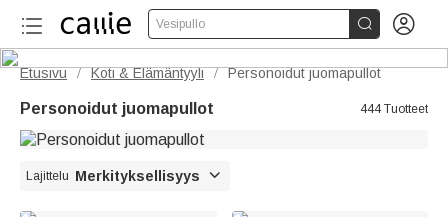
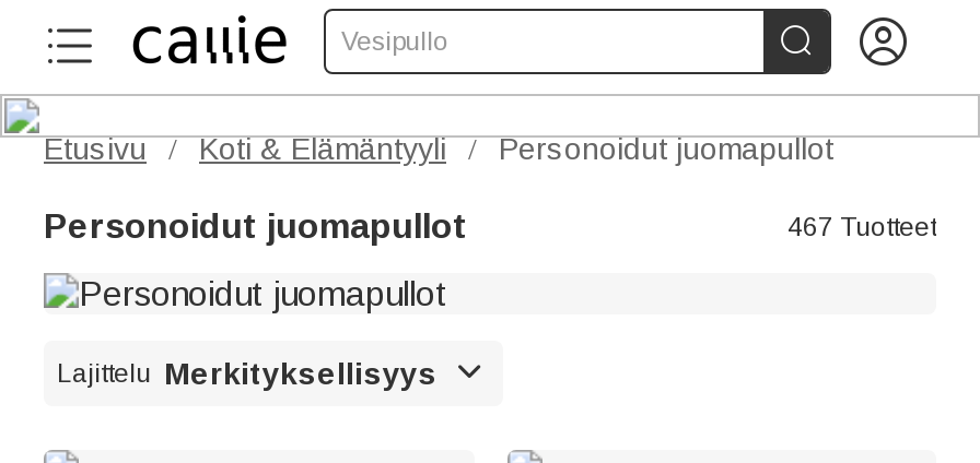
- 444 Tuotteet
+ 467 Tuotteet
